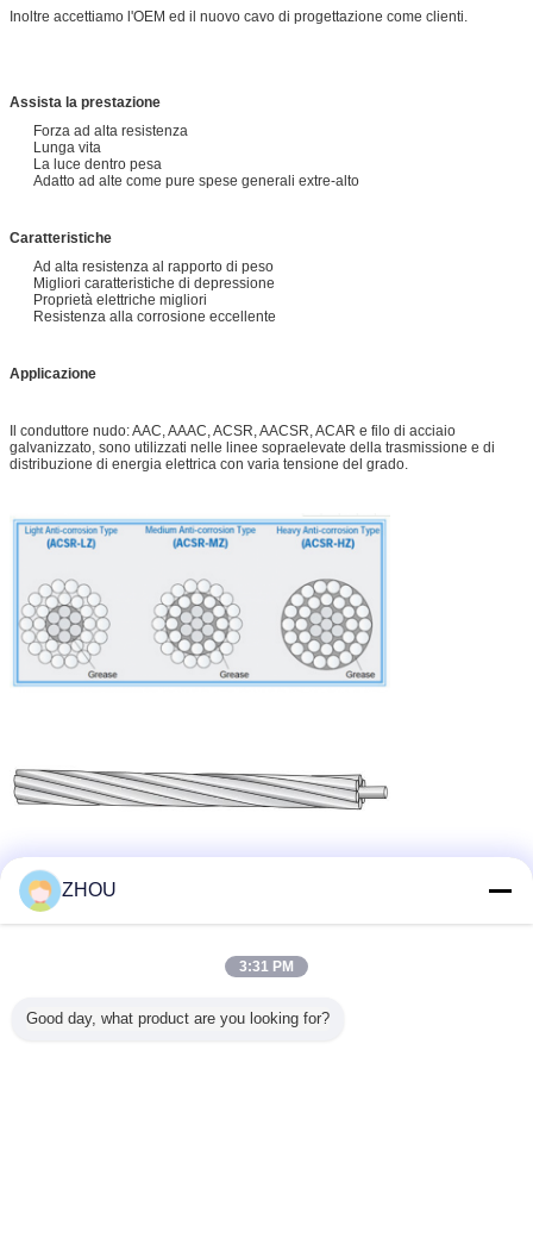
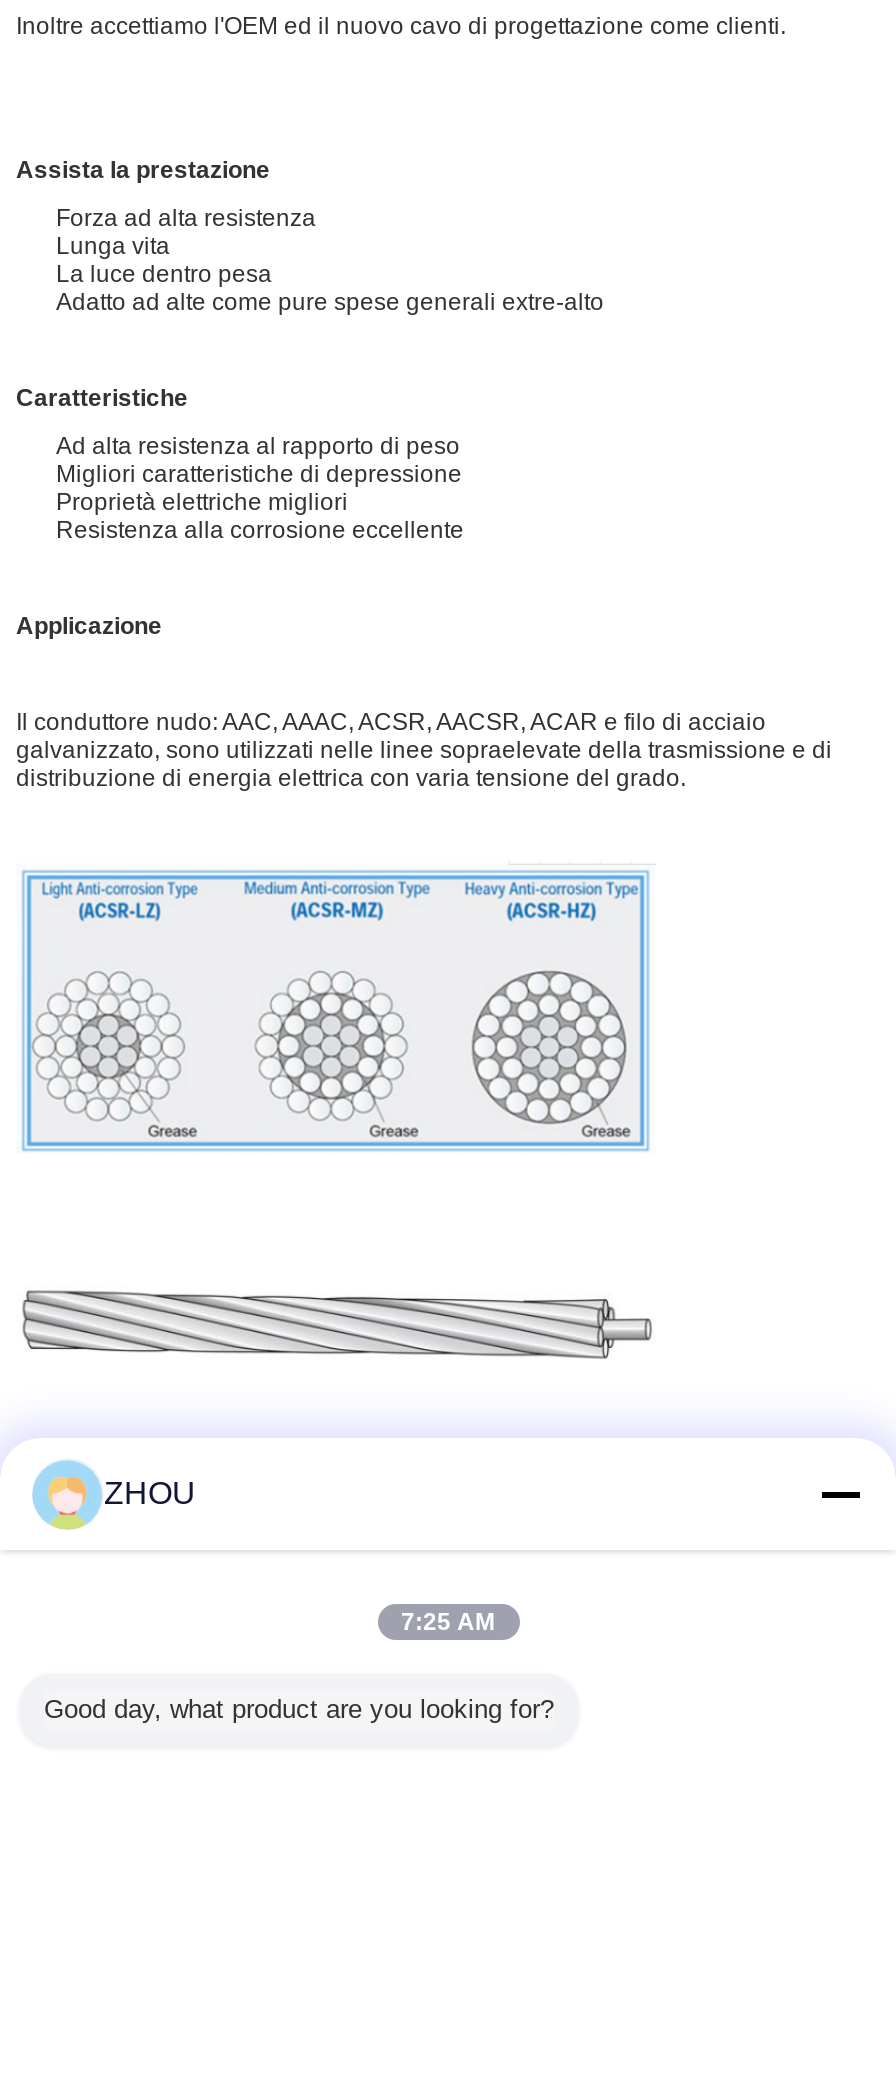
- 3:31 PM
+ 7:25 AM
